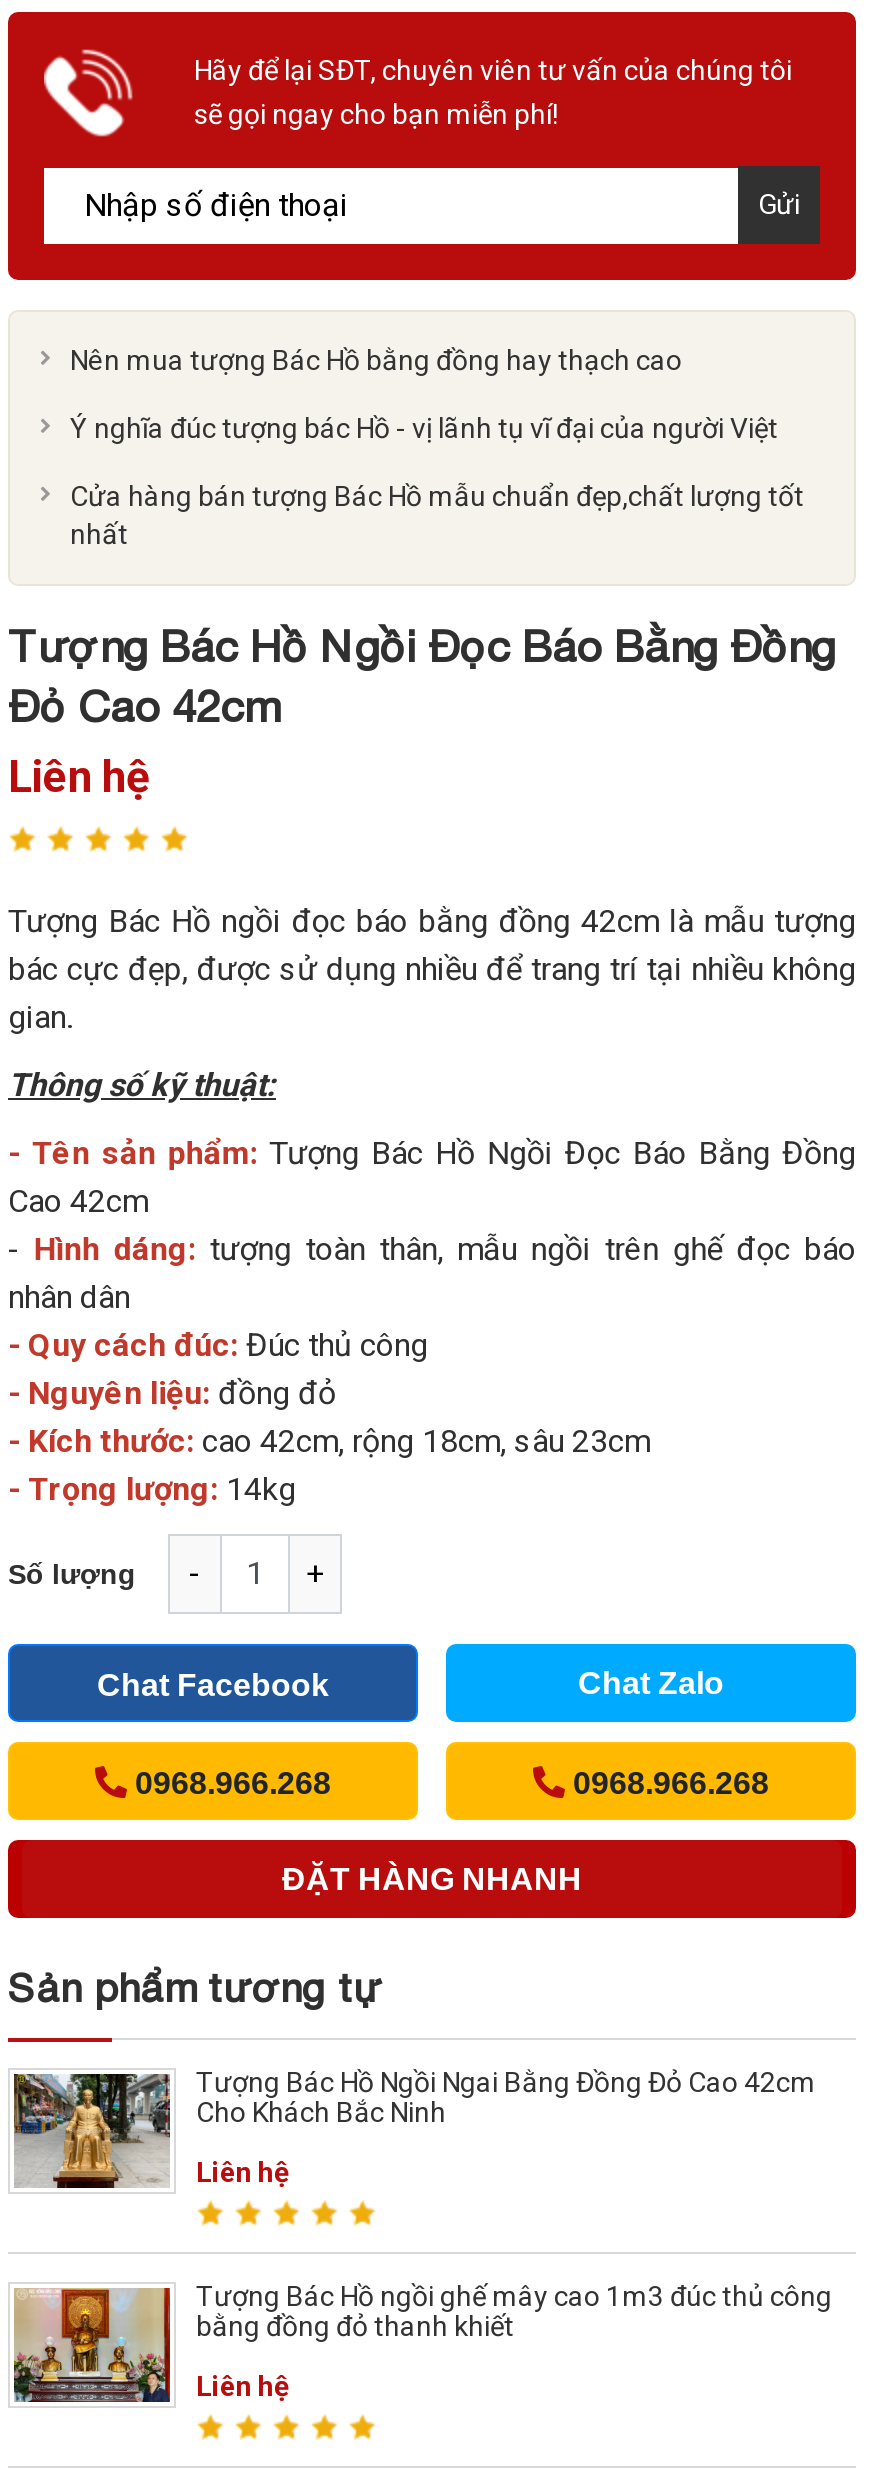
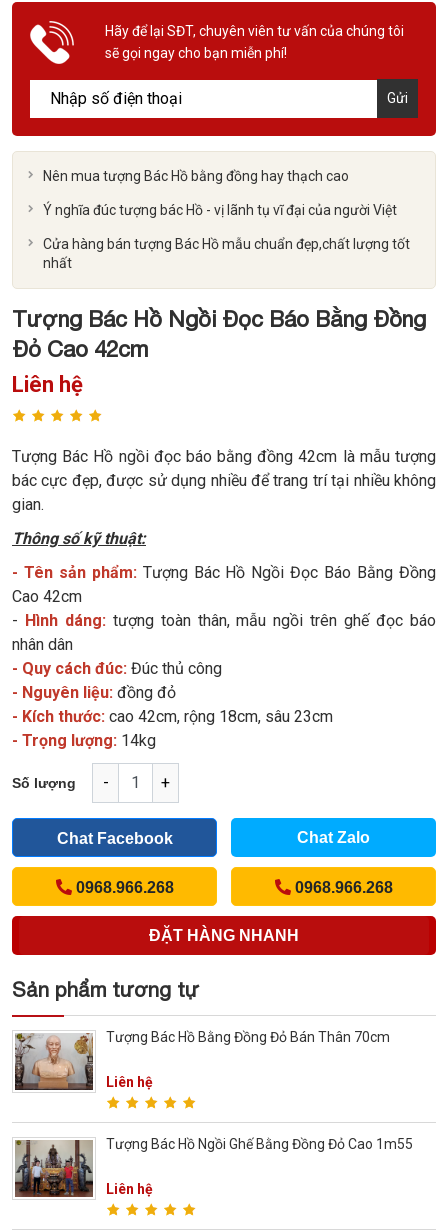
- [image]
- Tượng Bác Hồ Ngồi Ngai Bằng Đồng Đỏ Cao 42cm
- Cho Khách Bắc Ninh
+ [image]
+ Tượng Bác Hồ Bằng Đồng Đỏ Bán Thân 70cm

- [image]
- Tượng Bác Hồ ngồi ghế mây cao 1m3 đúc thủ công
- bằng đồng đỏ thanh khiết
+ [image]
+ Tượng Bác Hồ Ngồi Ghế Bằng Đồng Đỏ Cao 1m55
